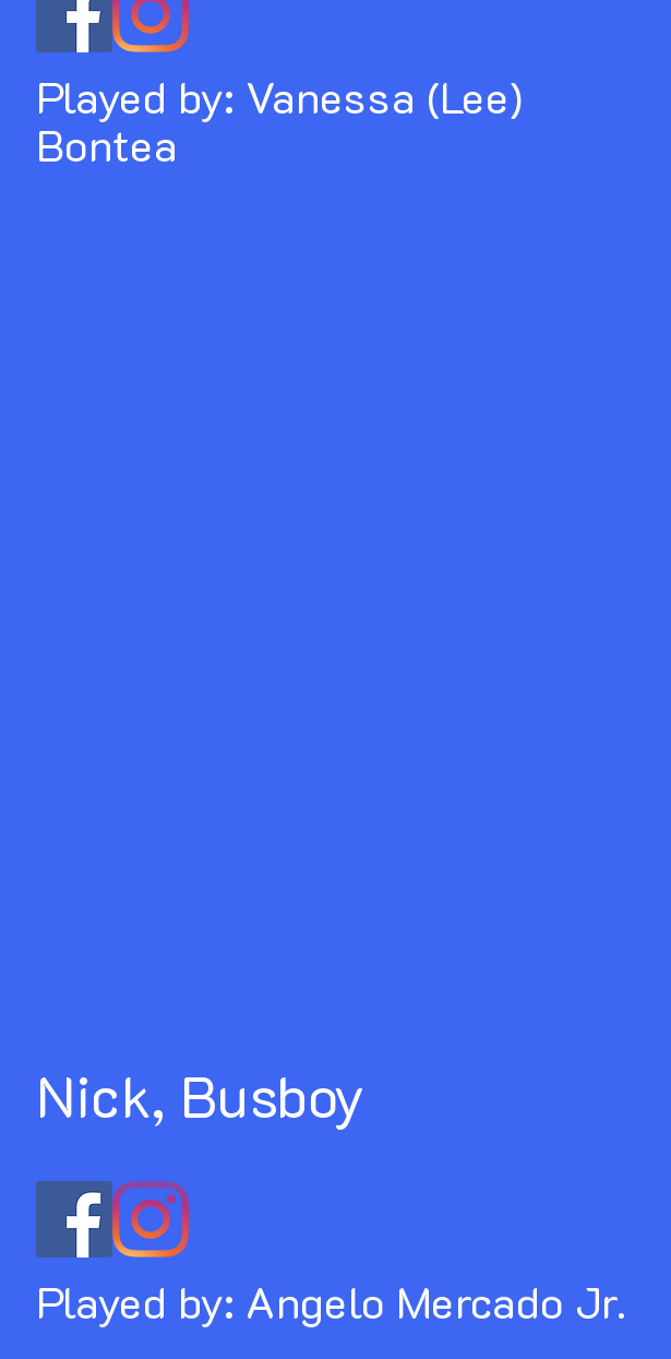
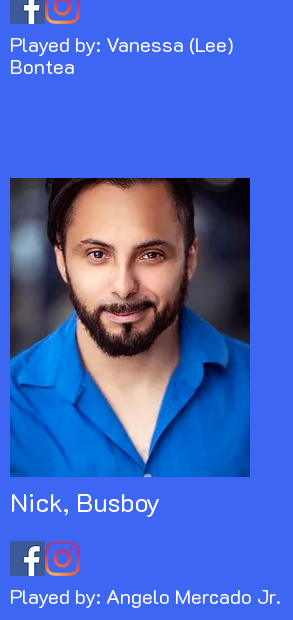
+ [image]
